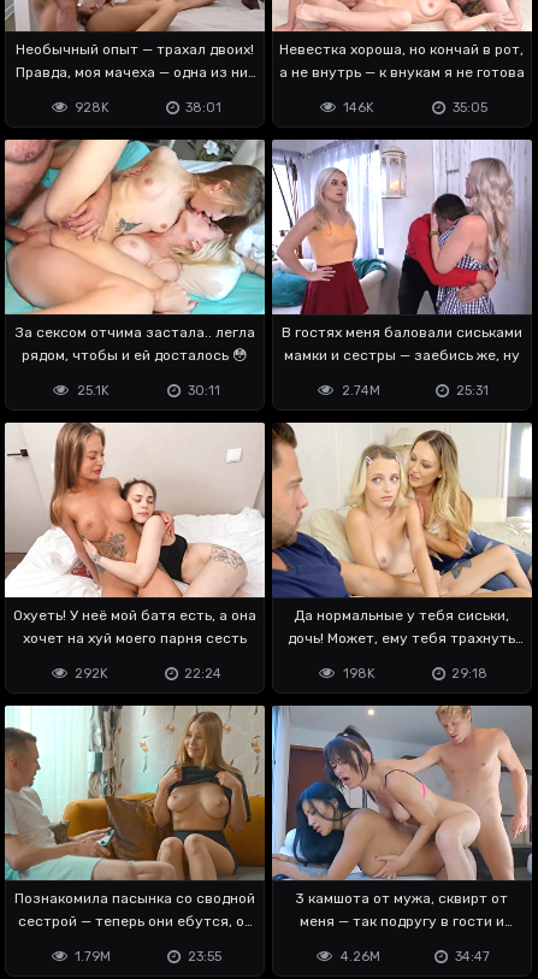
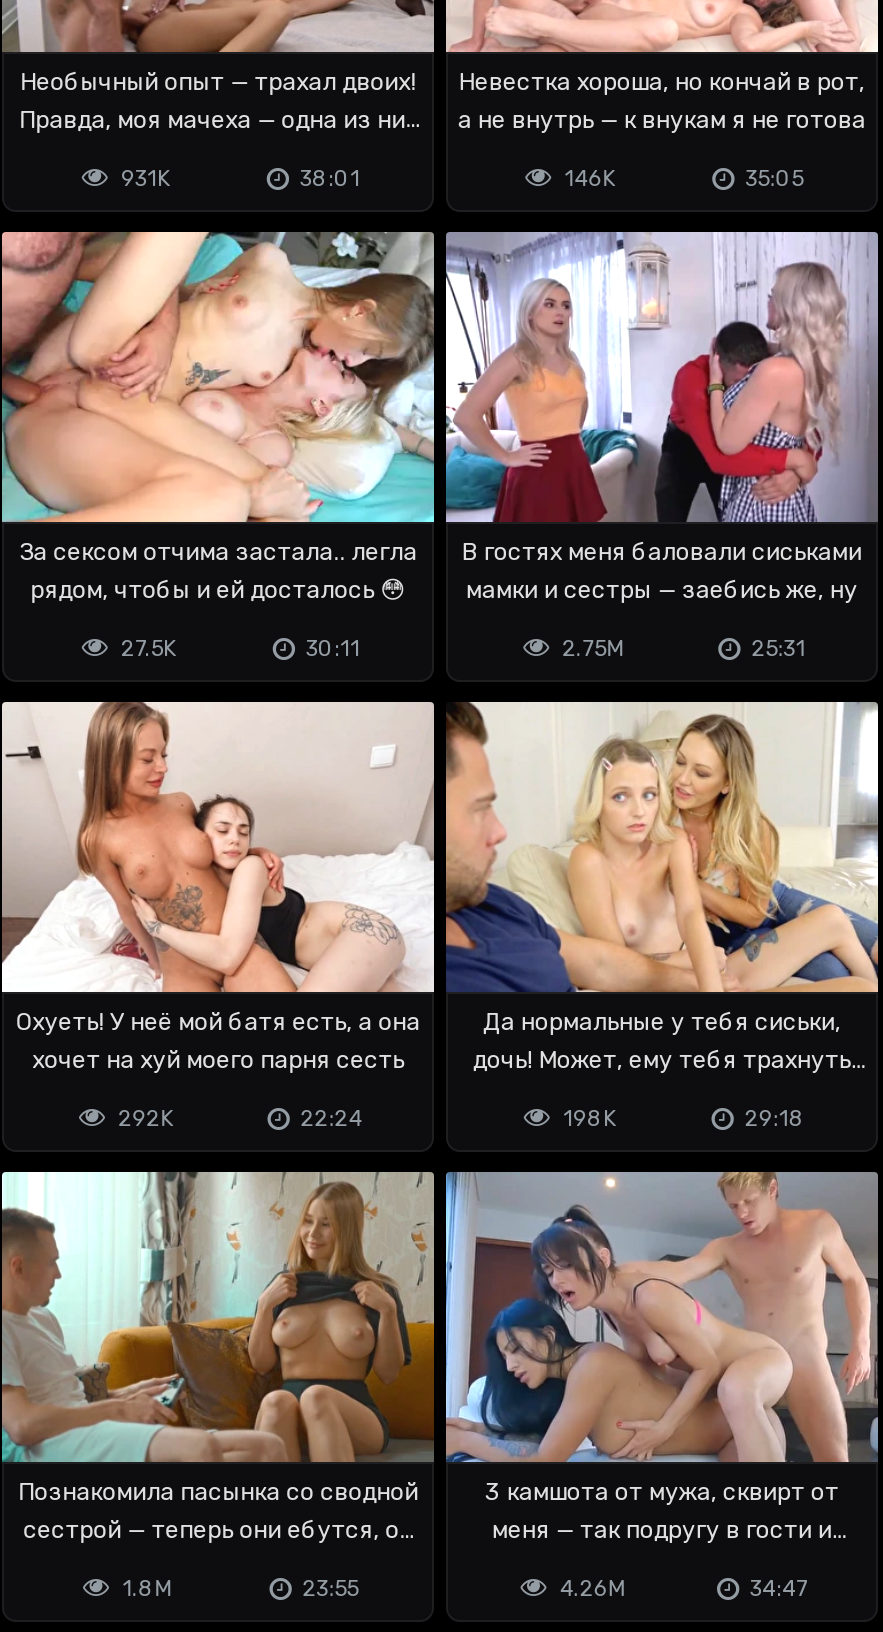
- 928K
+ 931K

- 25.1K
+ 27.5K

- 2.74M
+ 2.75M

- 1.79M
+ 1.8M
